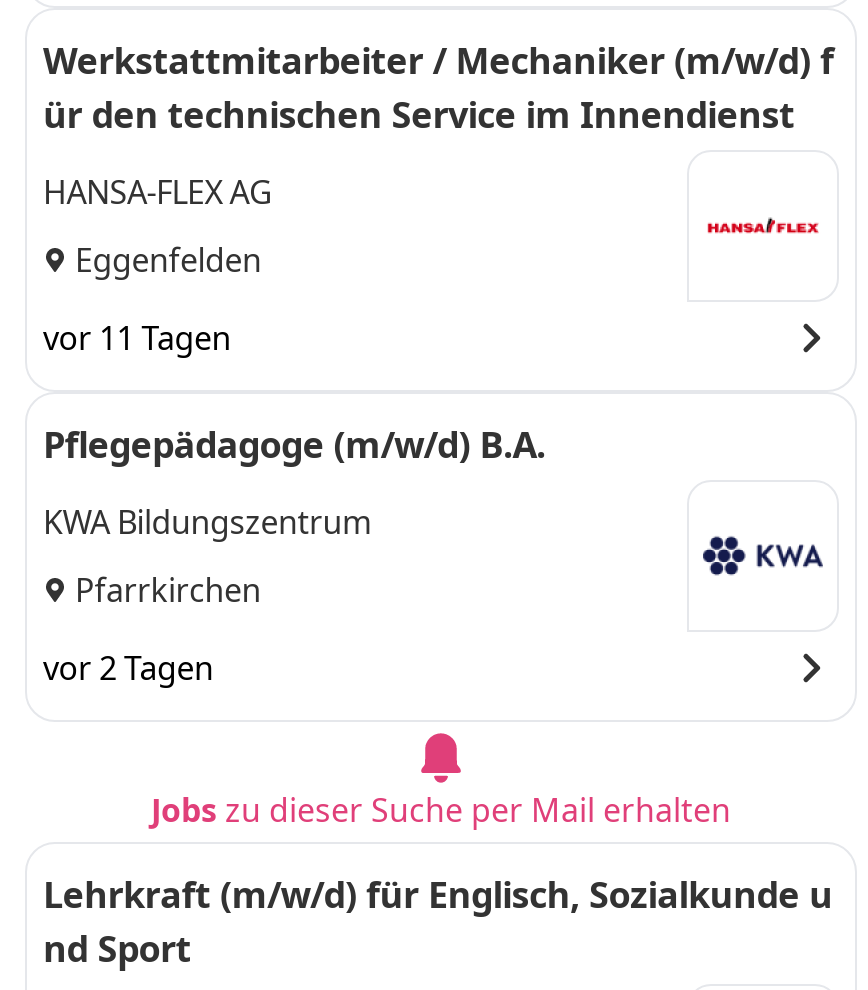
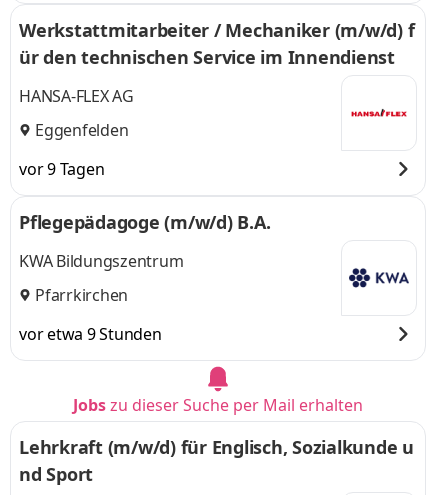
- vor 11 Tagen
+ vor 9 Tagen

- vor 2 Tagen
+ vor etwa 9 Stunden
